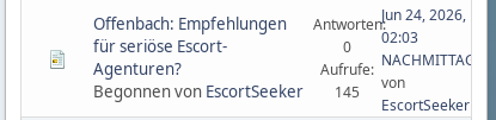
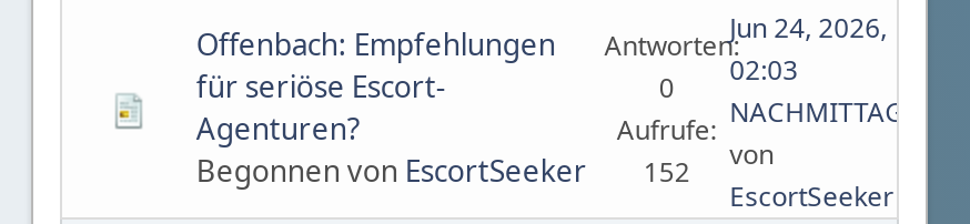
- Begonnen von EscortSeeker 145 von
+ Begonnen von EscortSeeker 152 von
